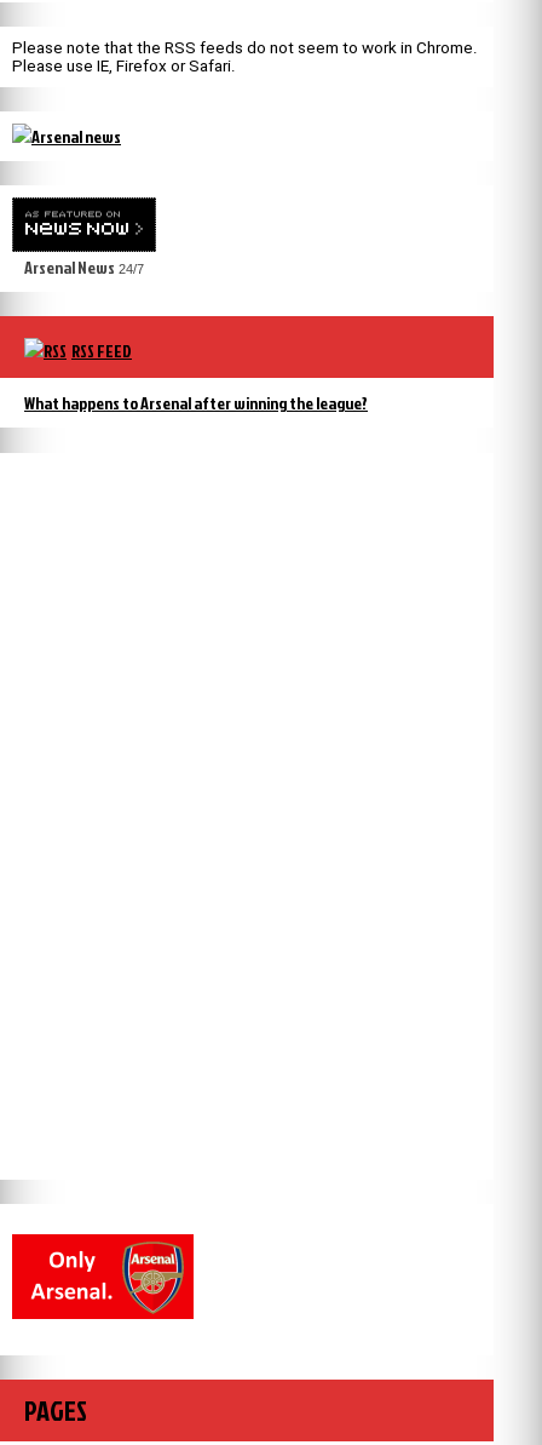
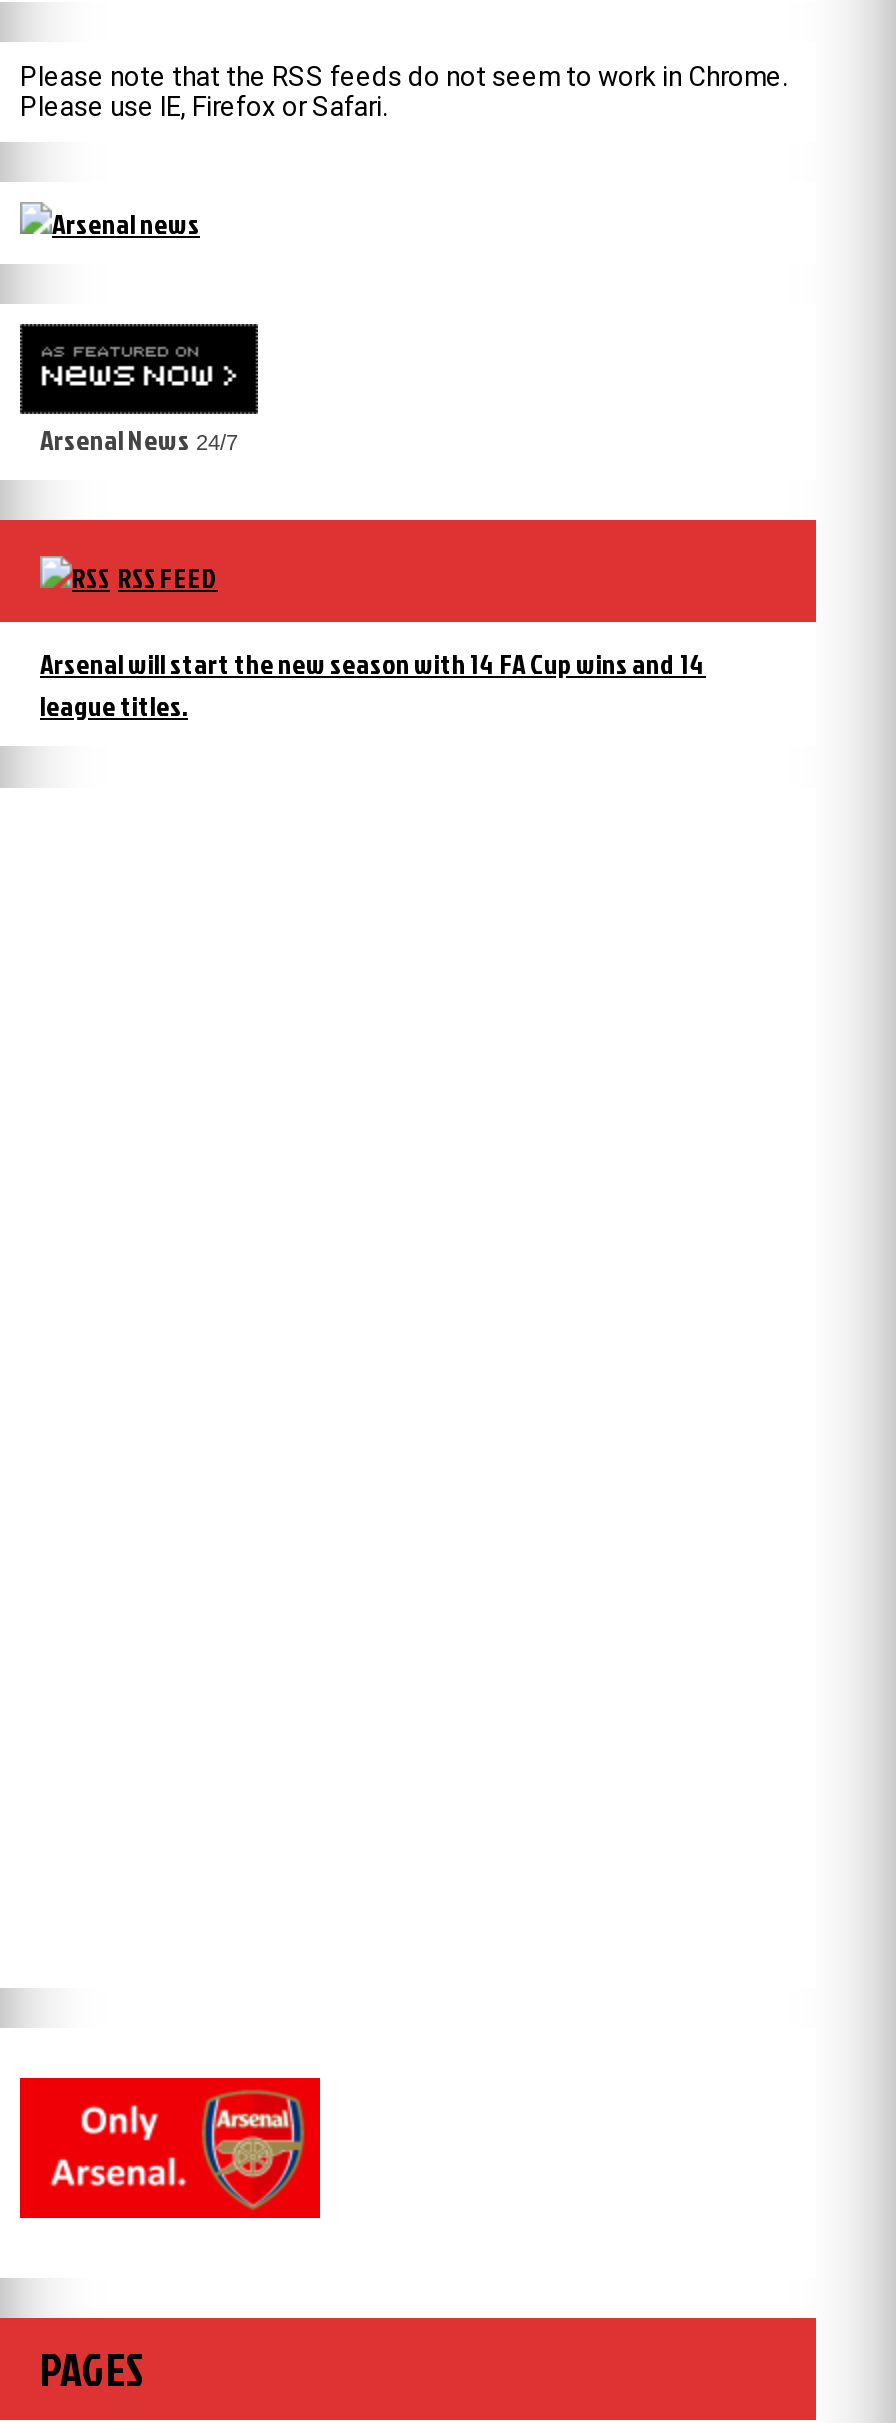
- What happens to Arsenal after winning the league?
+ Arsenal will start the new season with 14 FA Cup wins and 14
+ league titles.
